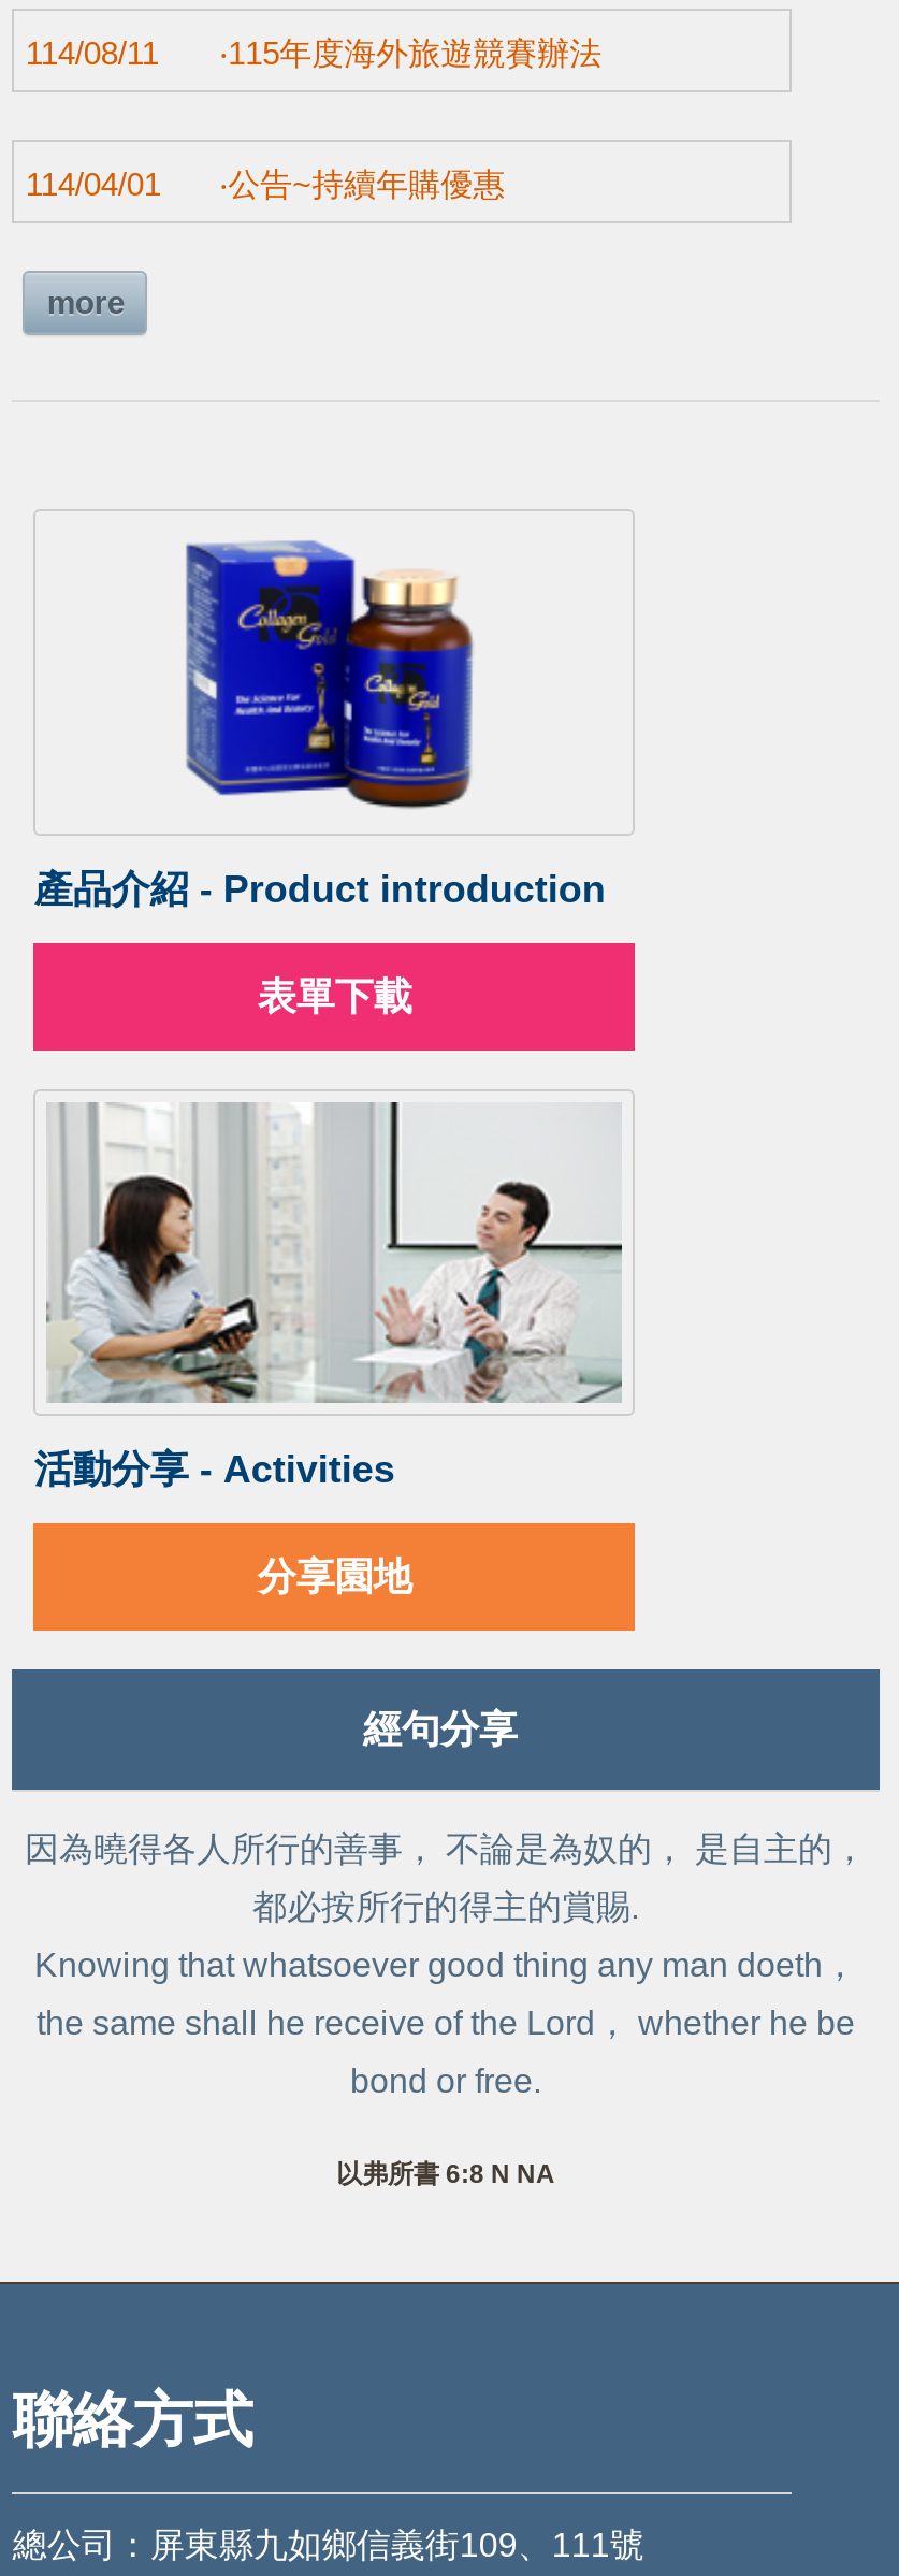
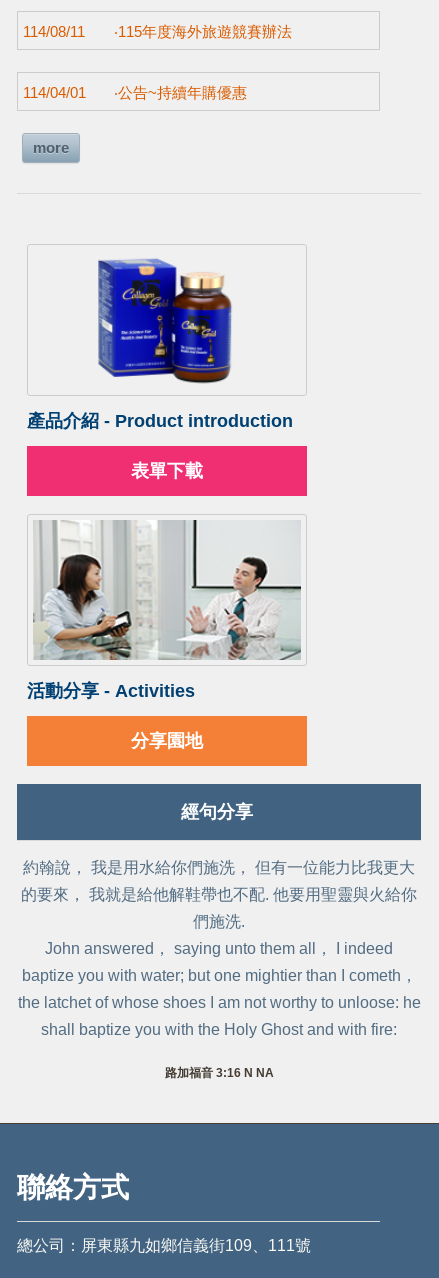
- 因為曉得各人所行的善事， 不論是為奴的， 是自主的，
- 都必按所行的得主的賞賜.
- Knowing that whatsoever good thing any man doeth，
- the same shall he receive of the Lord， whether he be
- bond or free.
- 以弗所書 6:8 N NA
+ 約翰說， 我是用水給你們施洗， 但有一位能力比我更大
+ 的要來， 我就是給他解鞋帶也不配. 他要用聖靈與火給你
+ 們施洗.
+ John answered， saying unto them all， I indeed
+ baptize you with water; but one mightier than I cometh，
+ the latchet of whose shoes I am not worthy to unloose: he
+ shall baptize you with the Holy Ghost and with fire:
+ 路加福音 3:16 N NA
